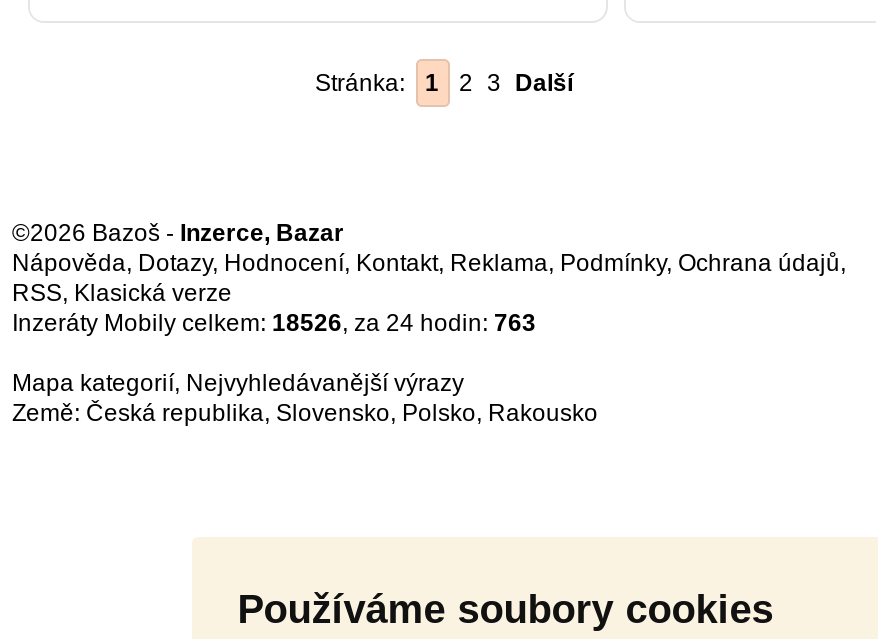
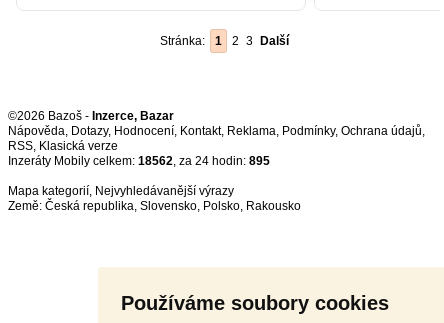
- Inzeráty Mobily celkem: 18526, za 24 hodin: 763
+ Inzeráty Mobily celkem: 18562, za 24 hodin: 895
